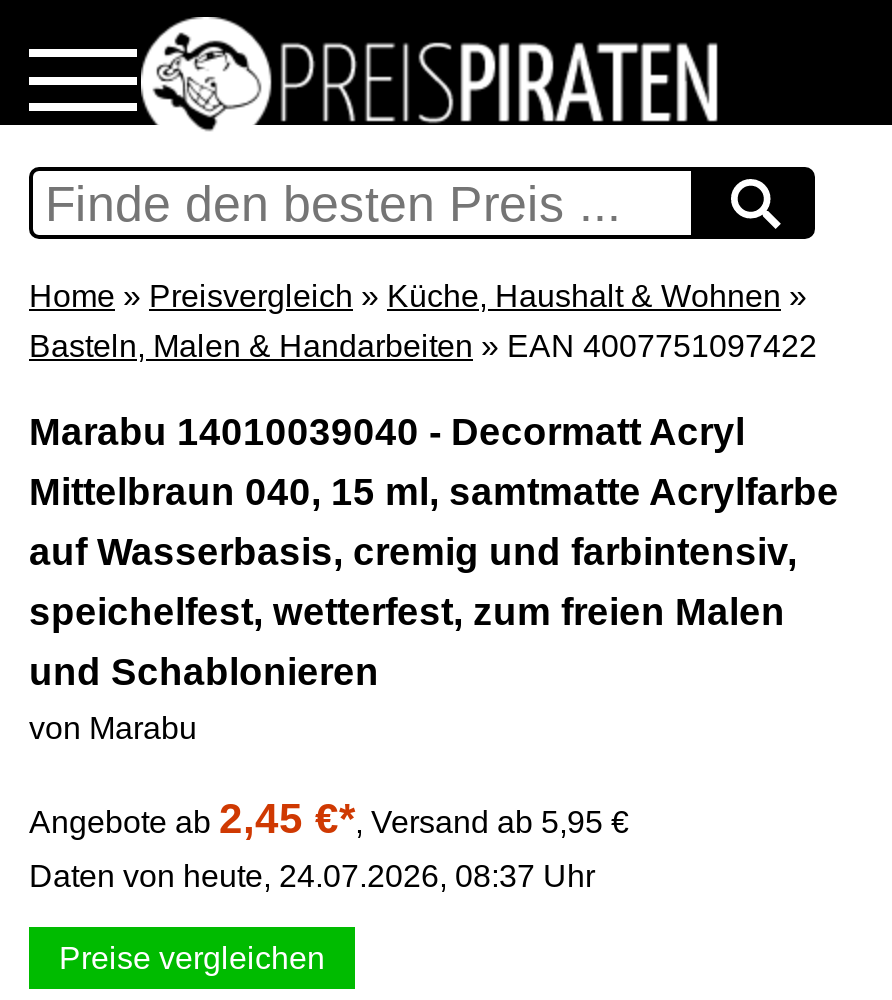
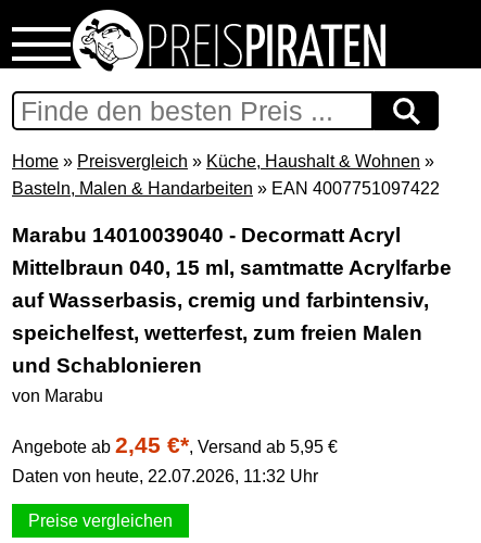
- Daten von heute, 24.07.2026, 08:37 Uhr
+ Daten von heute, 22.07.2026, 11:32 Uhr
